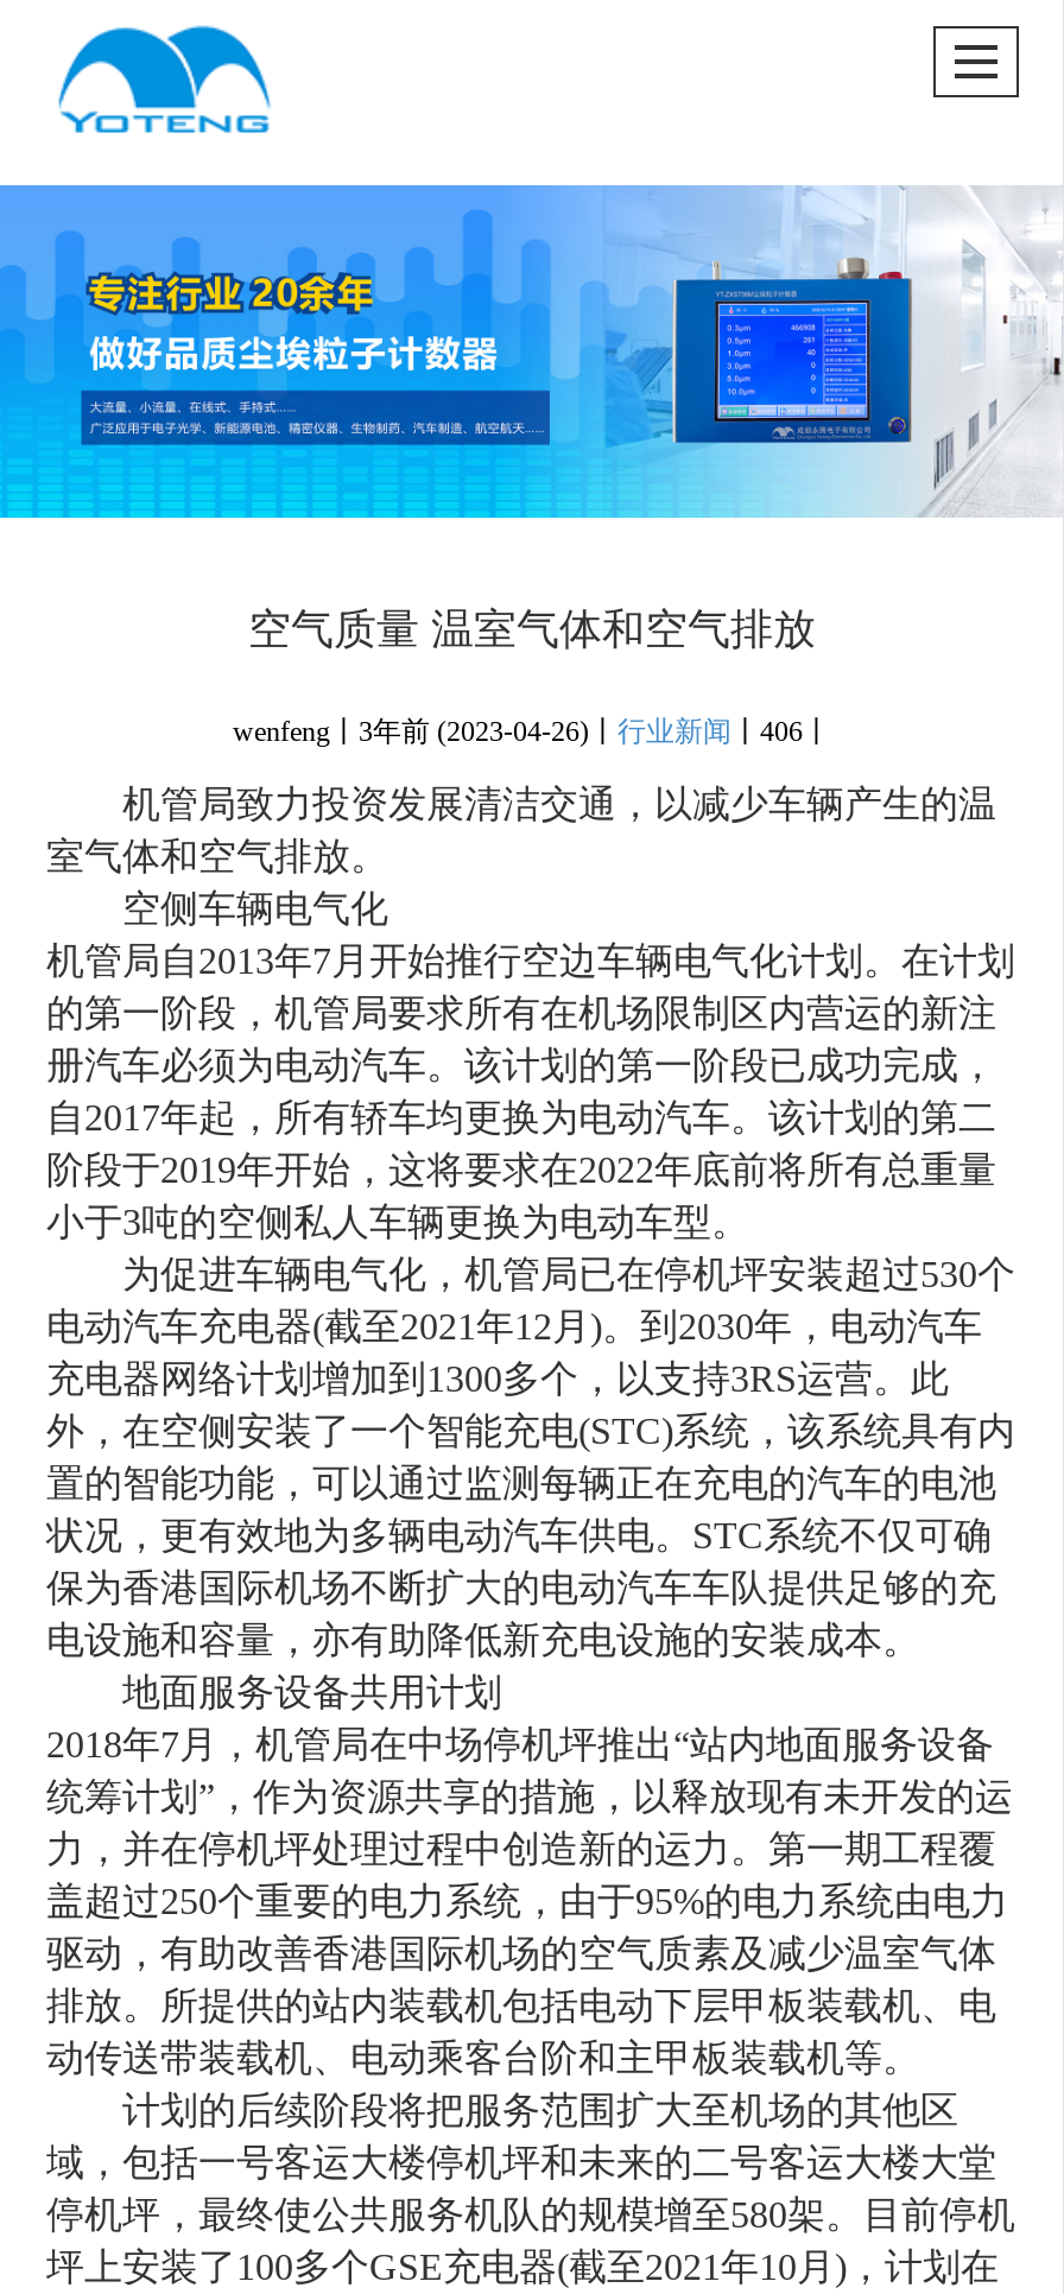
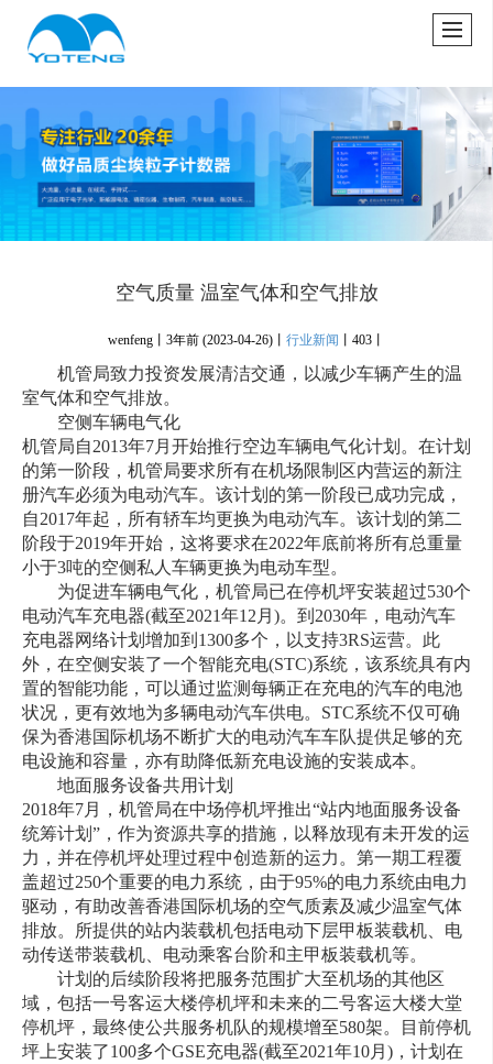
- wenfeng丨3年前(2023-04-26)丨行业新闻丨406丨
+ wenfeng丨3年前(2023-04-26)丨行业新闻丨403丨
